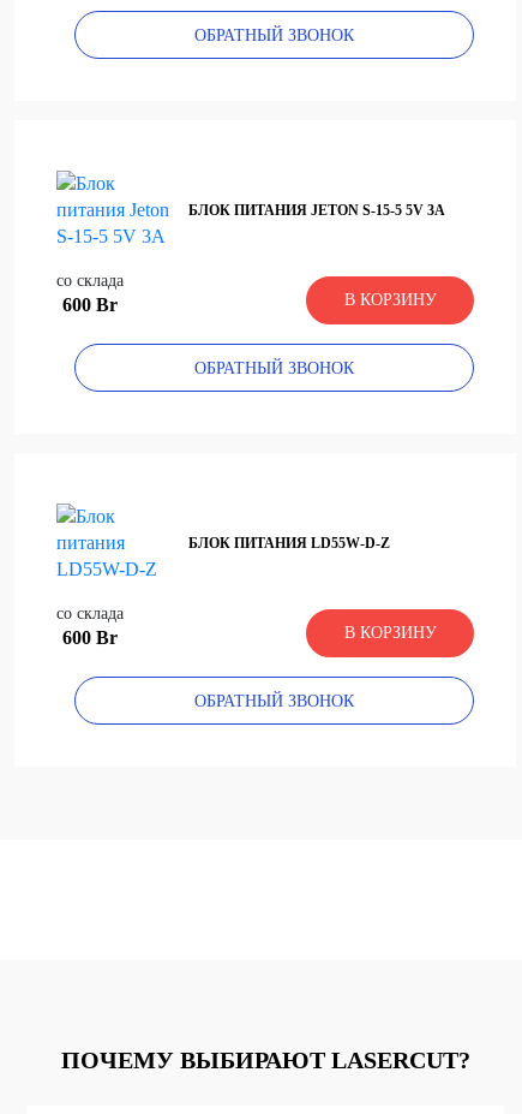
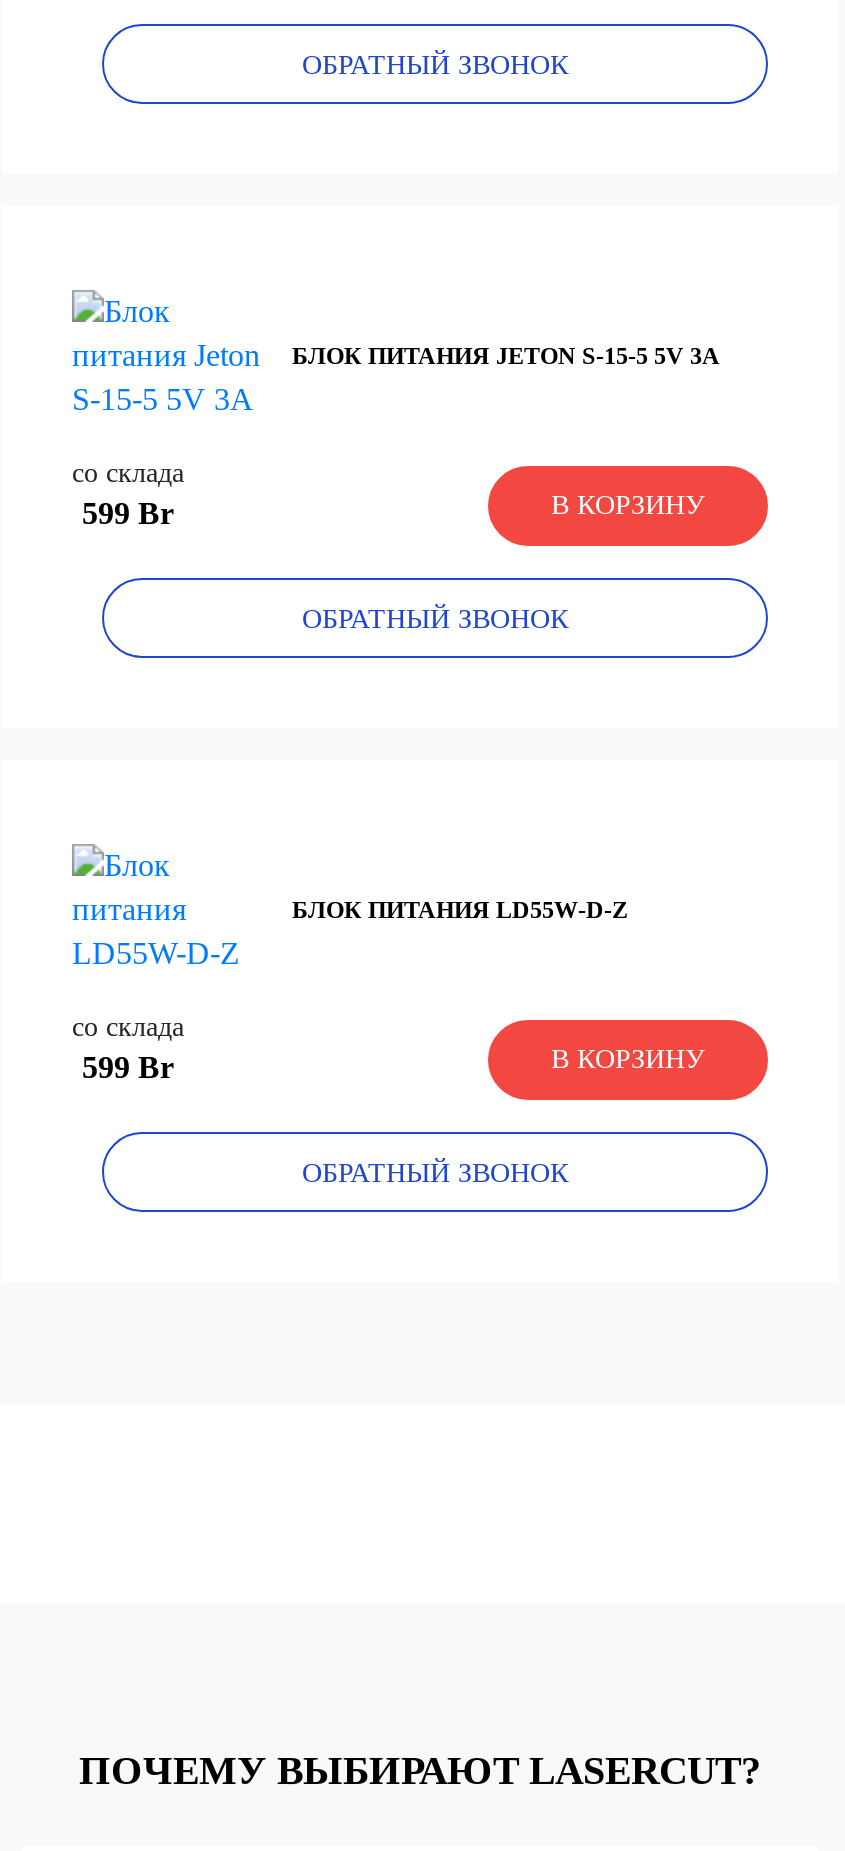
- 600 Br
+ 599 Br

- 600 Br
+ 599 Br
